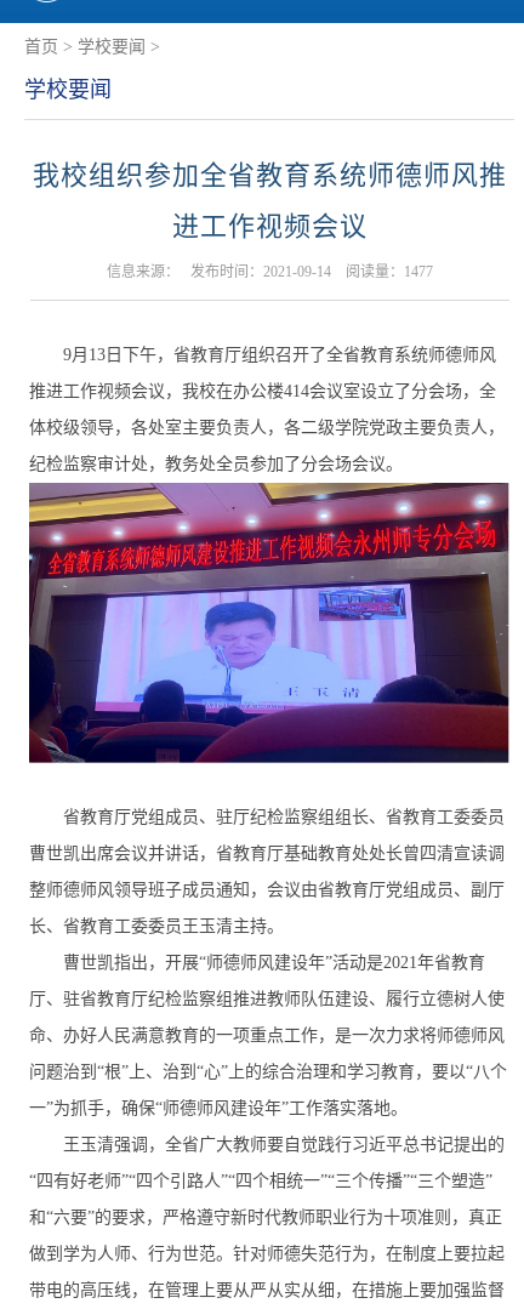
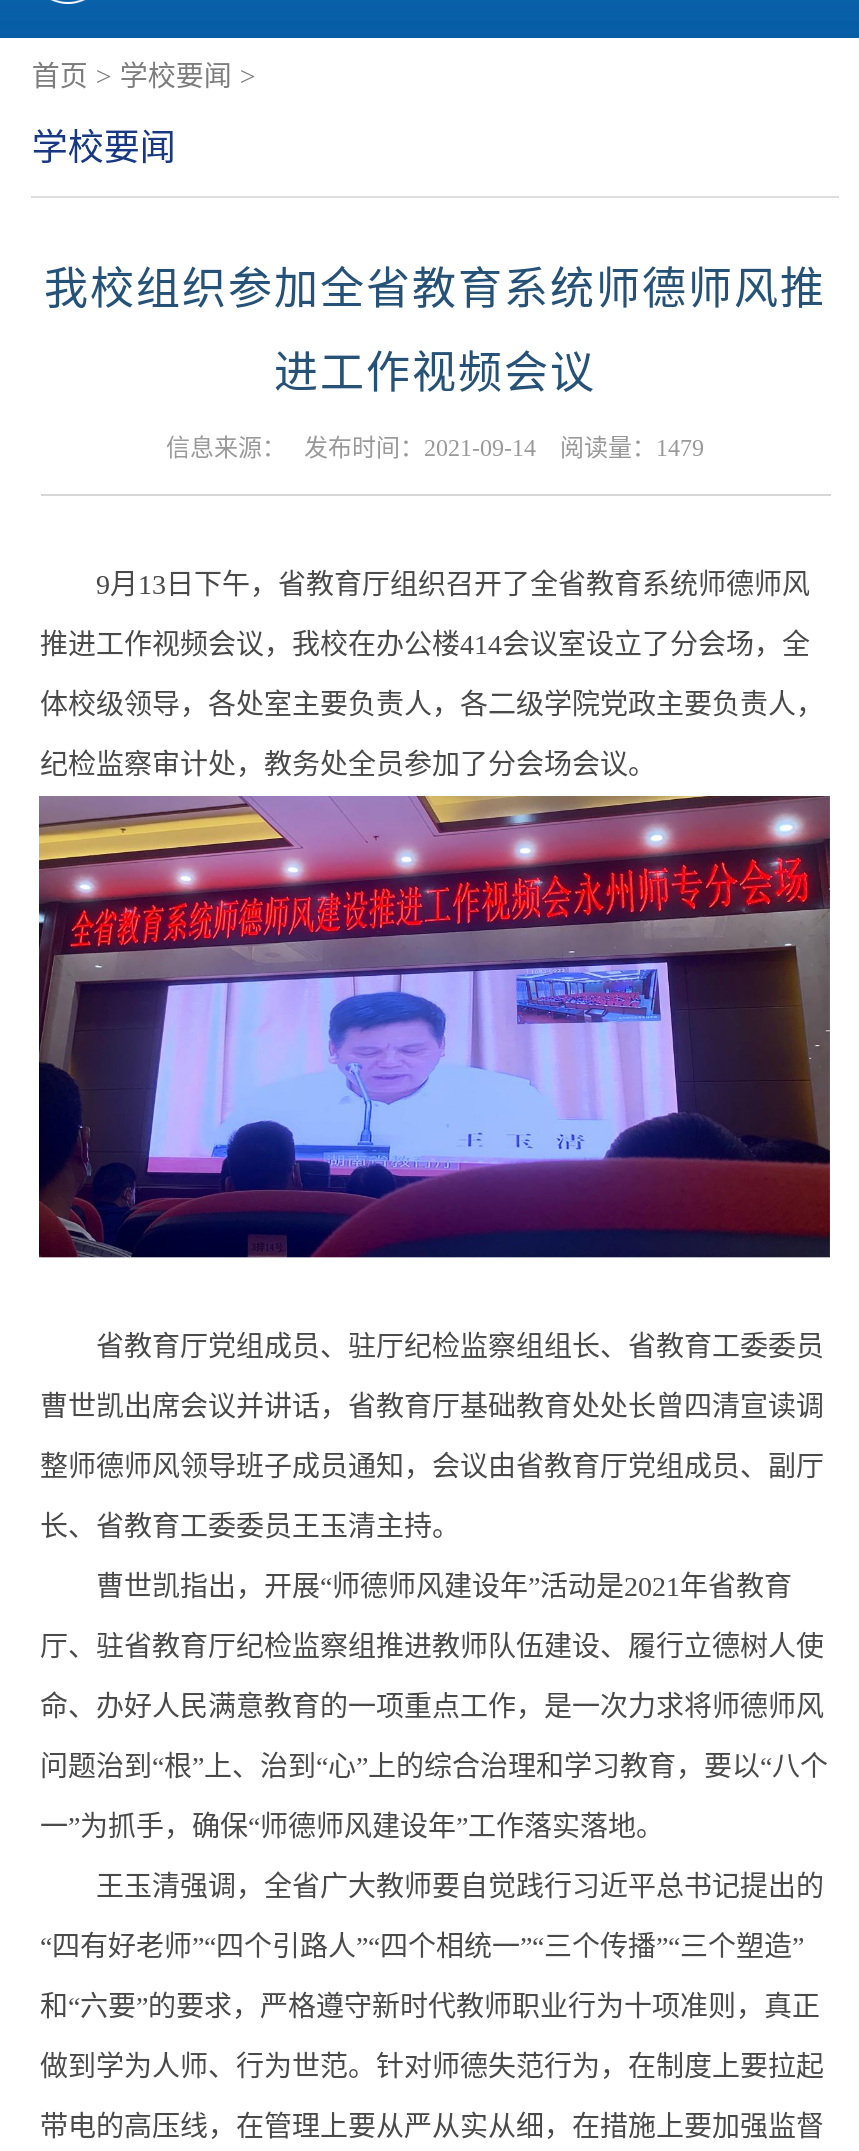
- 信息来源： 发布时间：2021-09-14 阅读量：1477
+ 信息来源： 发布时间：2021-09-14 阅读量：1479
